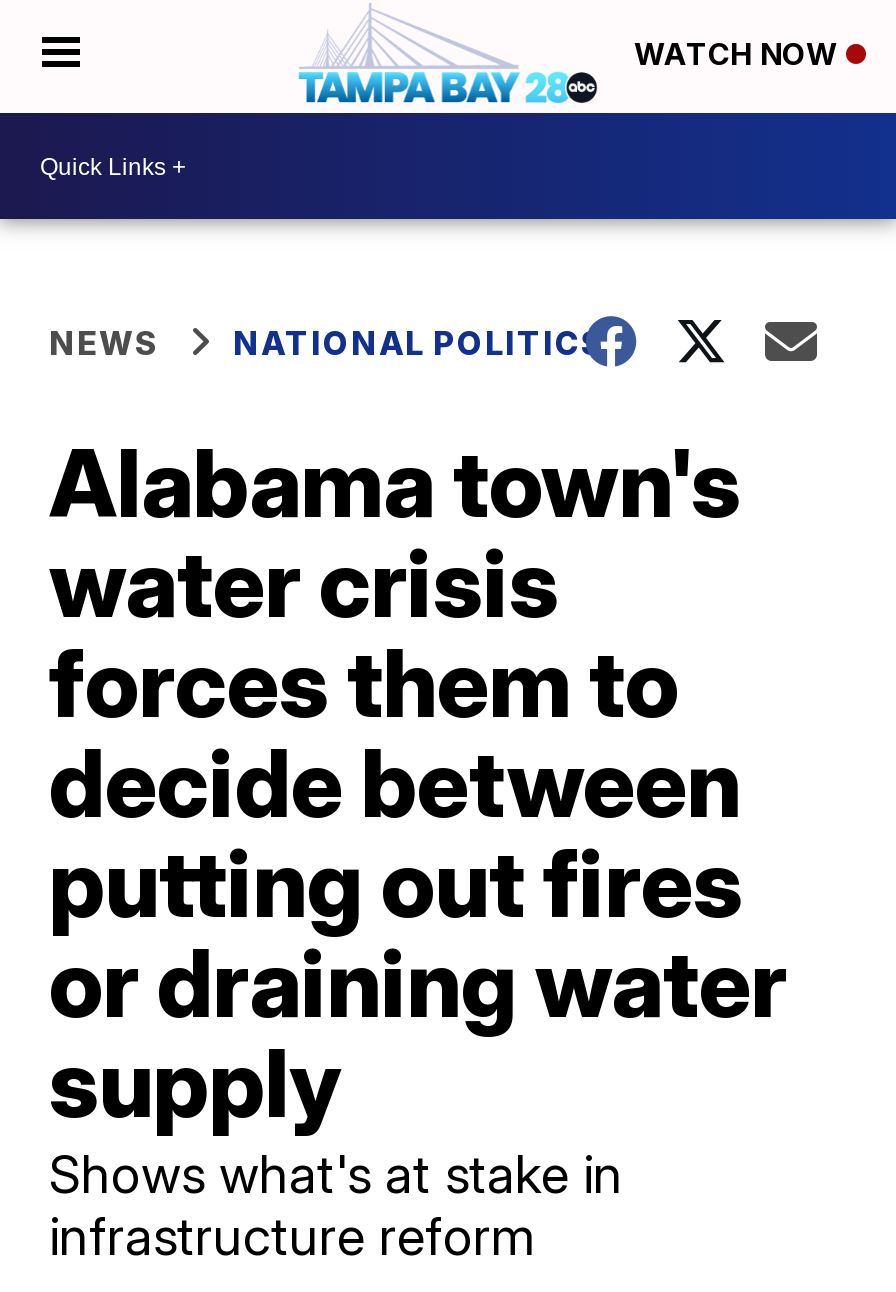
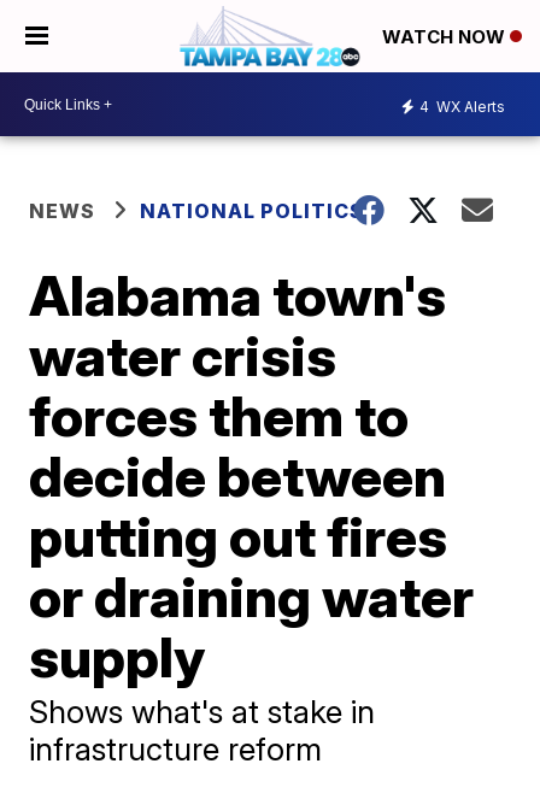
+ 4 WX Alerts
